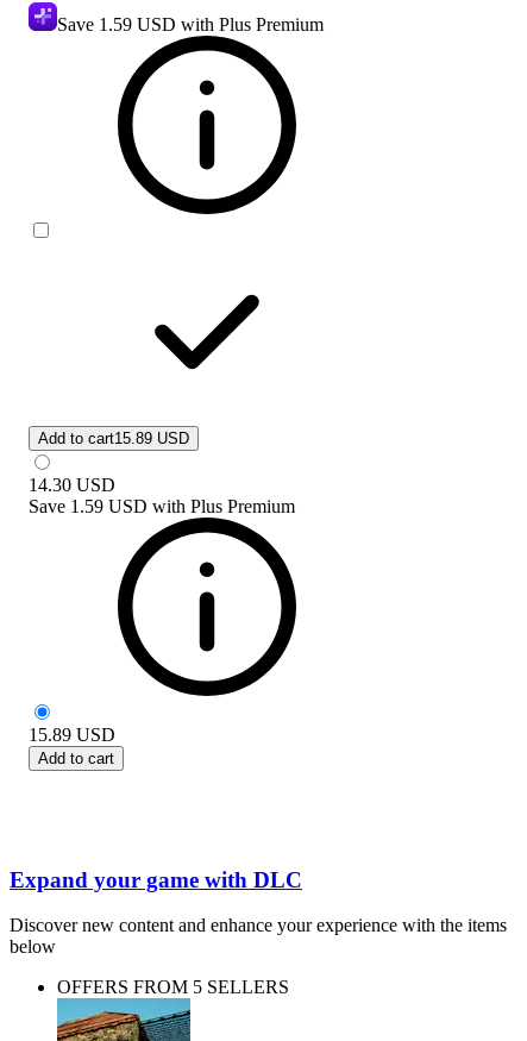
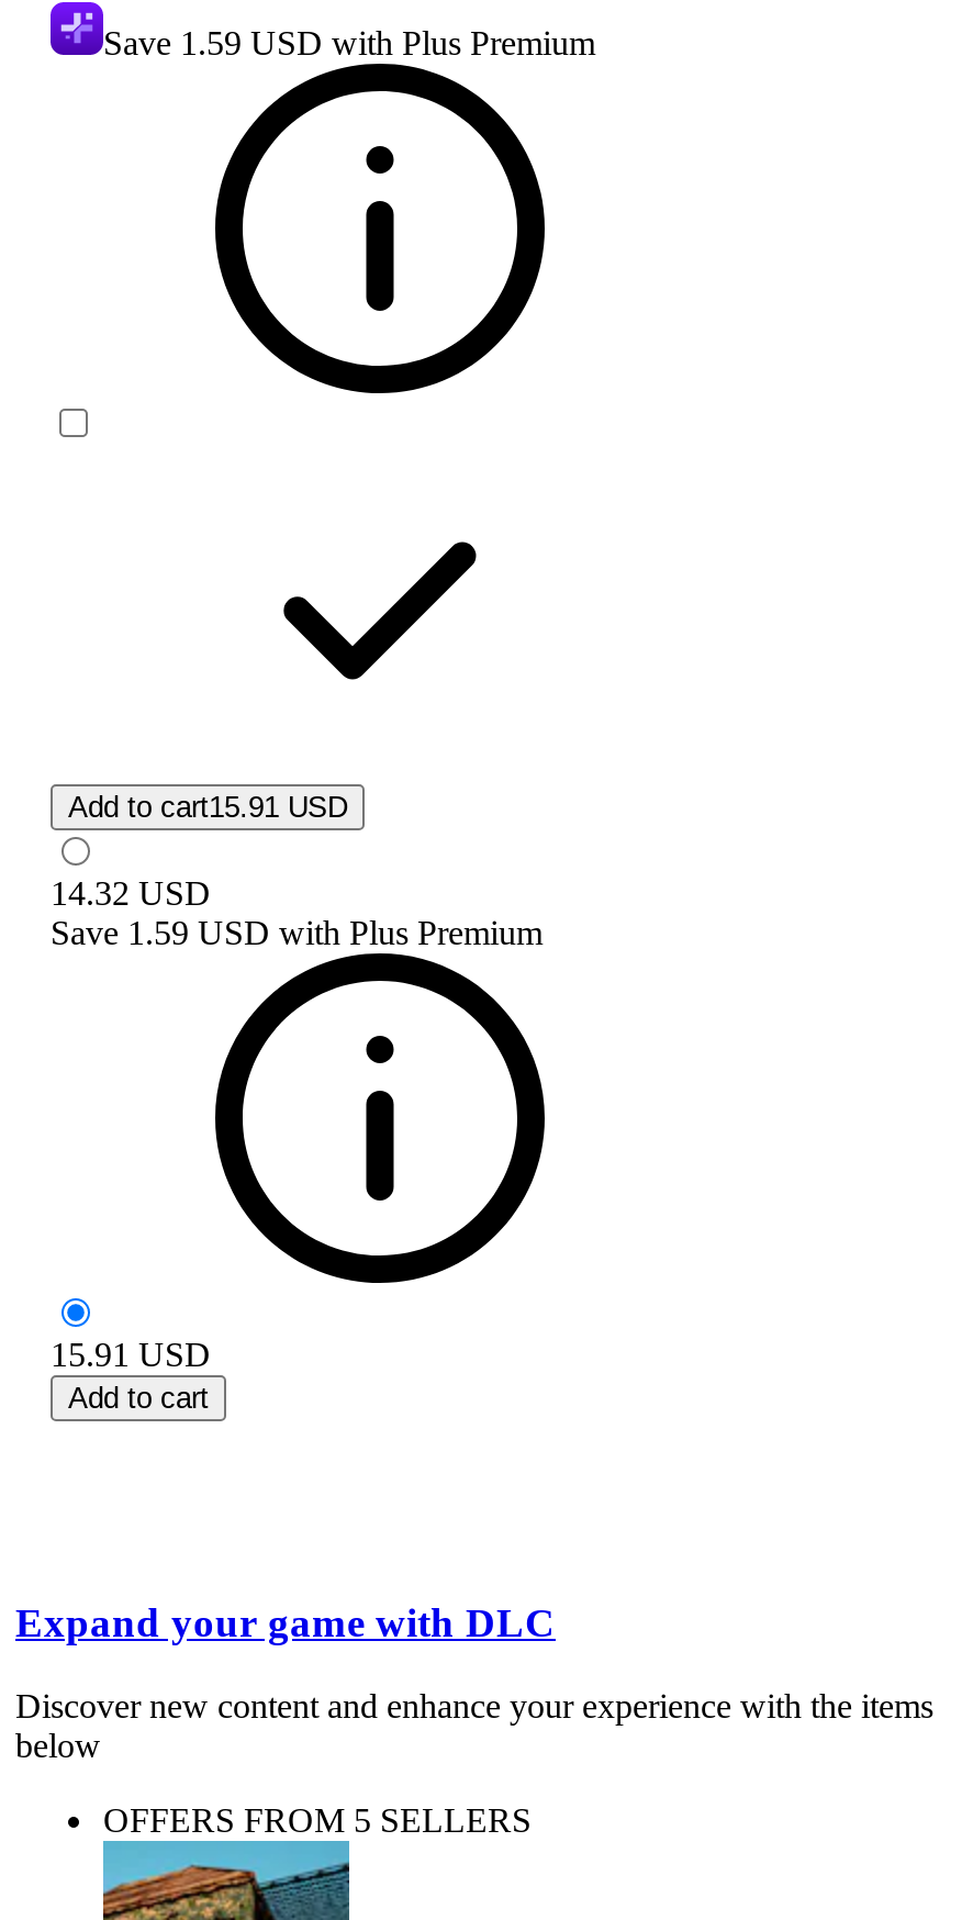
- Add to cart15.89 USD
+ Add to cart15.91 USD

- 14.30 USD
+ 14.32 USD

- 15.89 USD
+ 15.91 USD
